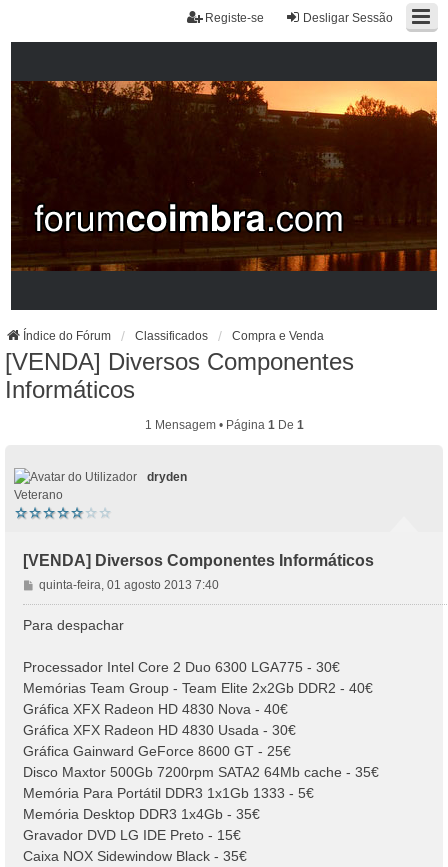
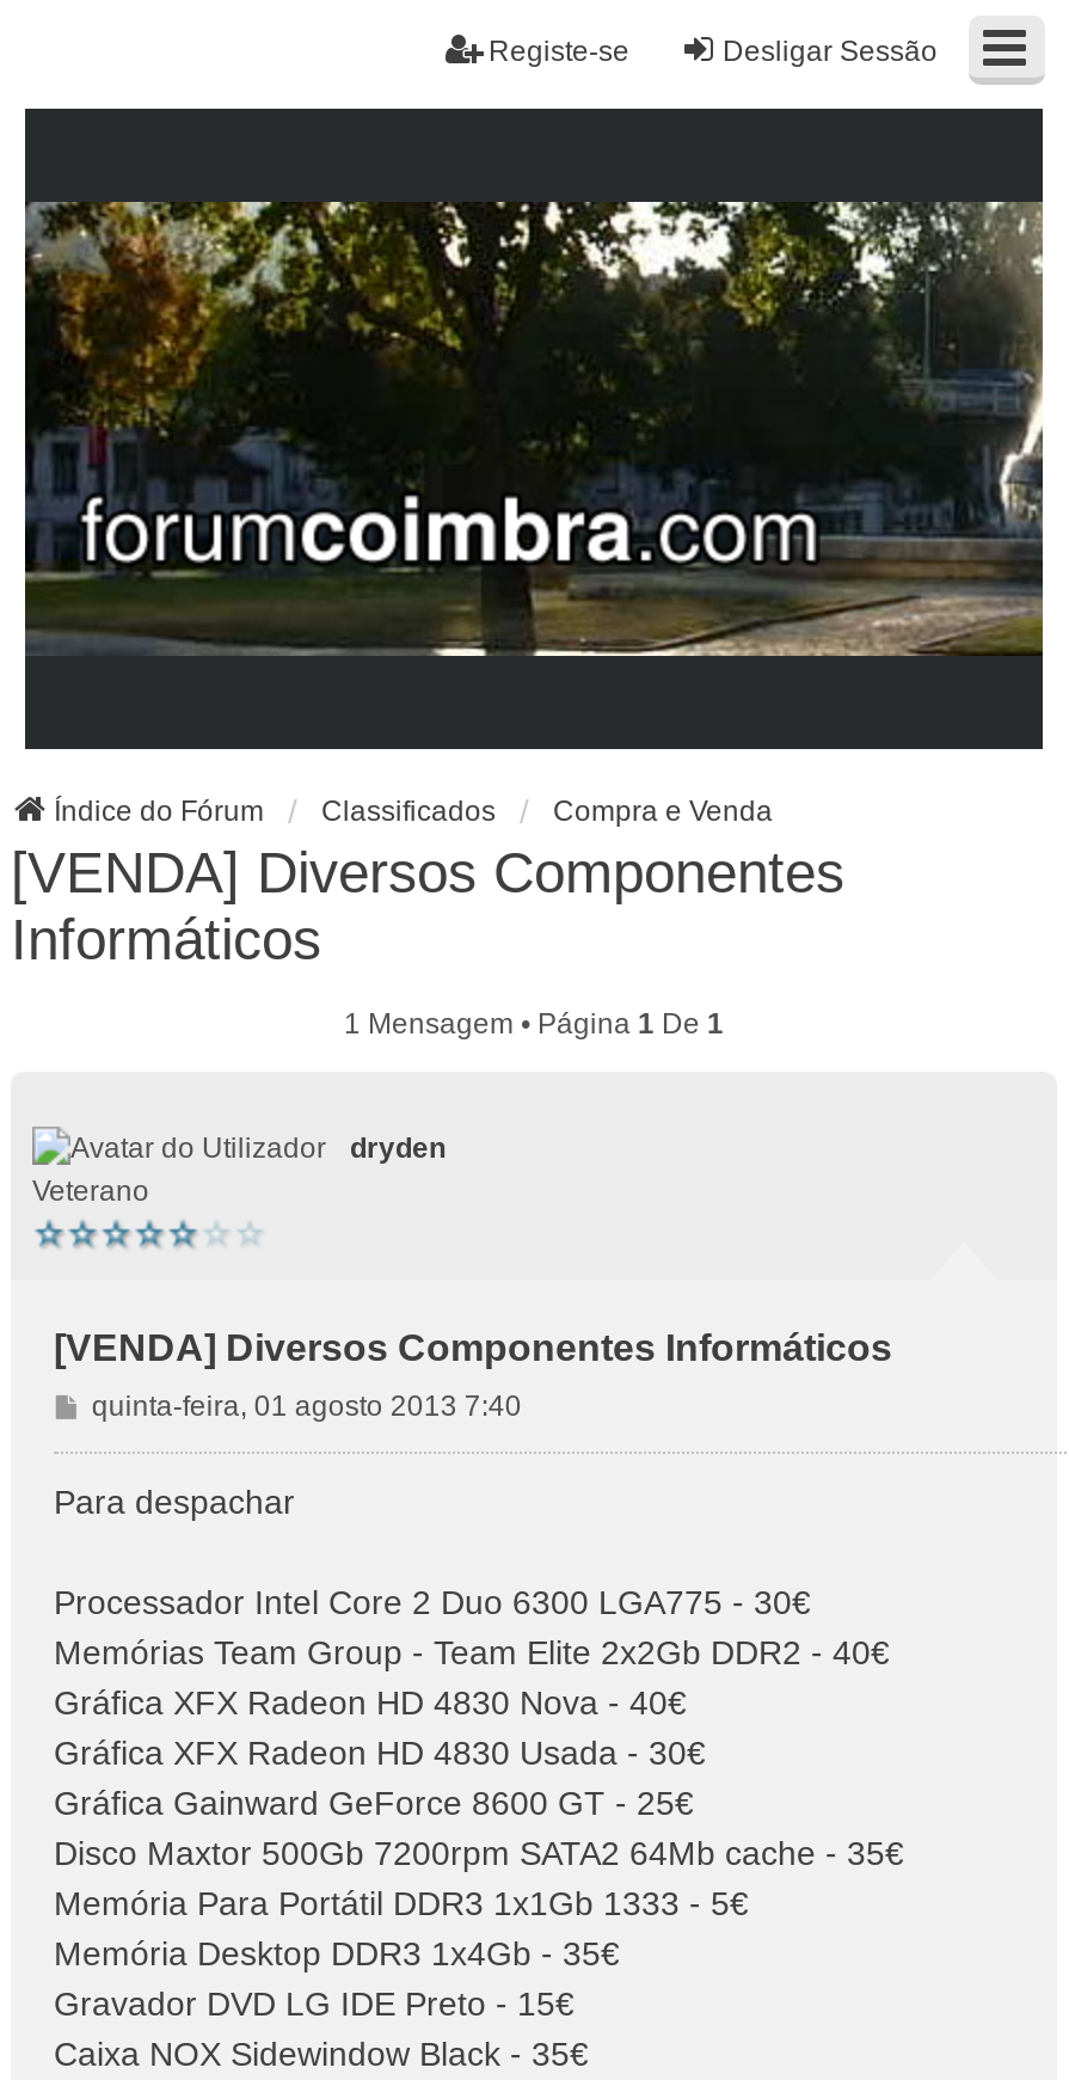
- [image]
+ [image]
